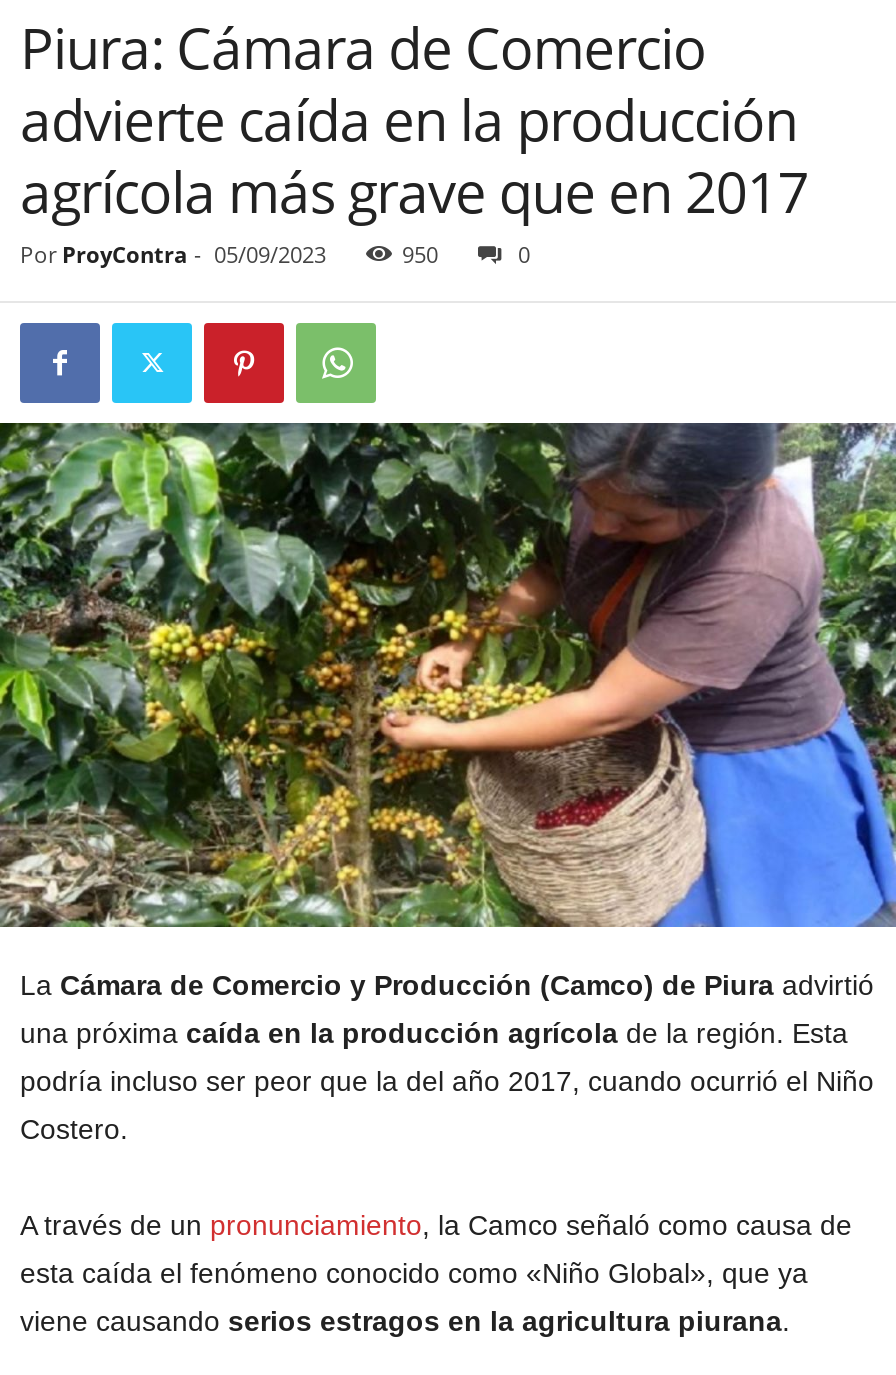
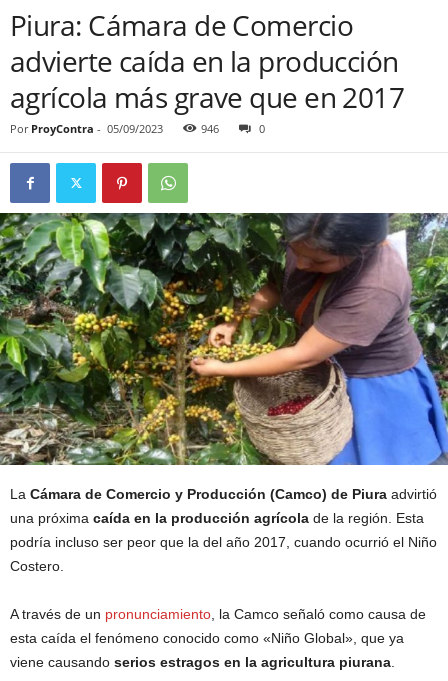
- 950
+ 946
